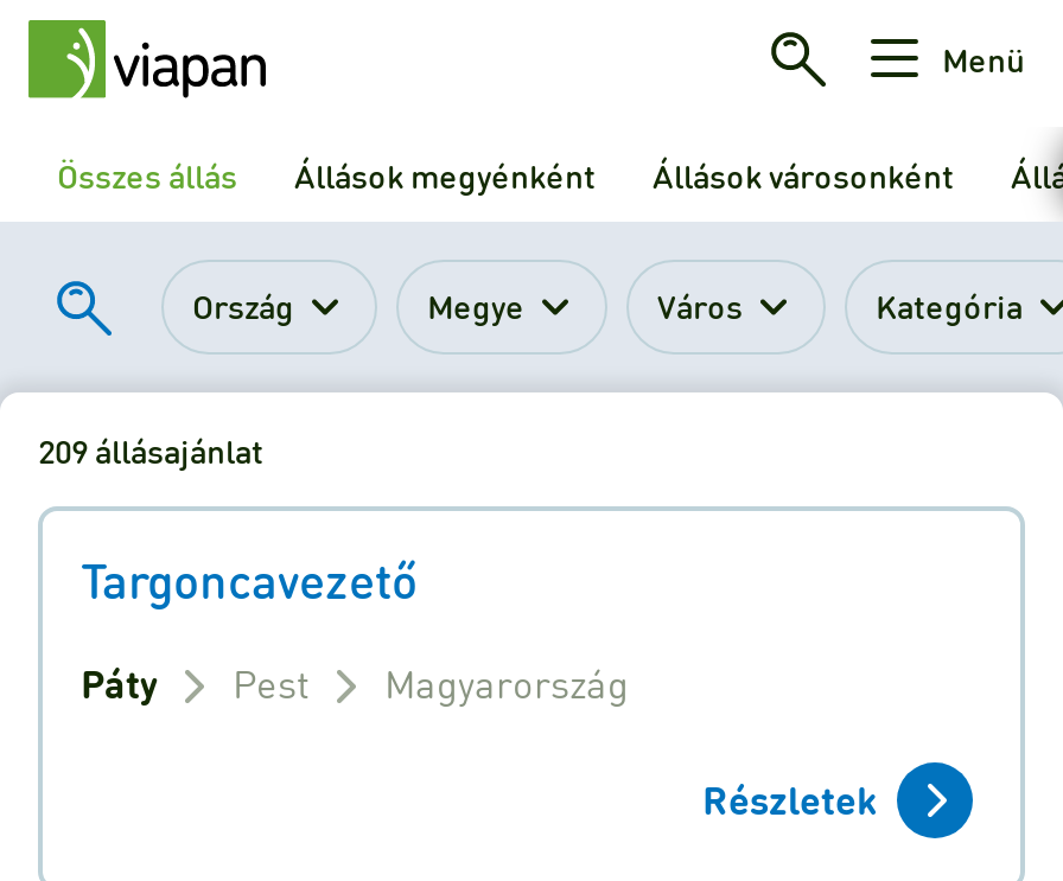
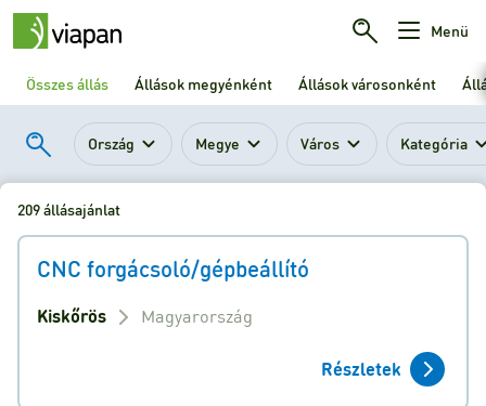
- Targoncavezető
+ CNC forgácsoló/gépbeállító

- Páty
- Pest
+ Kiskőrös
